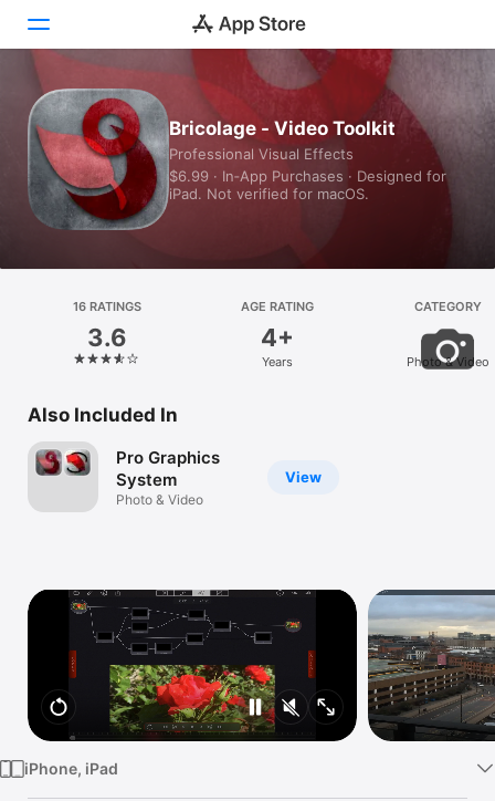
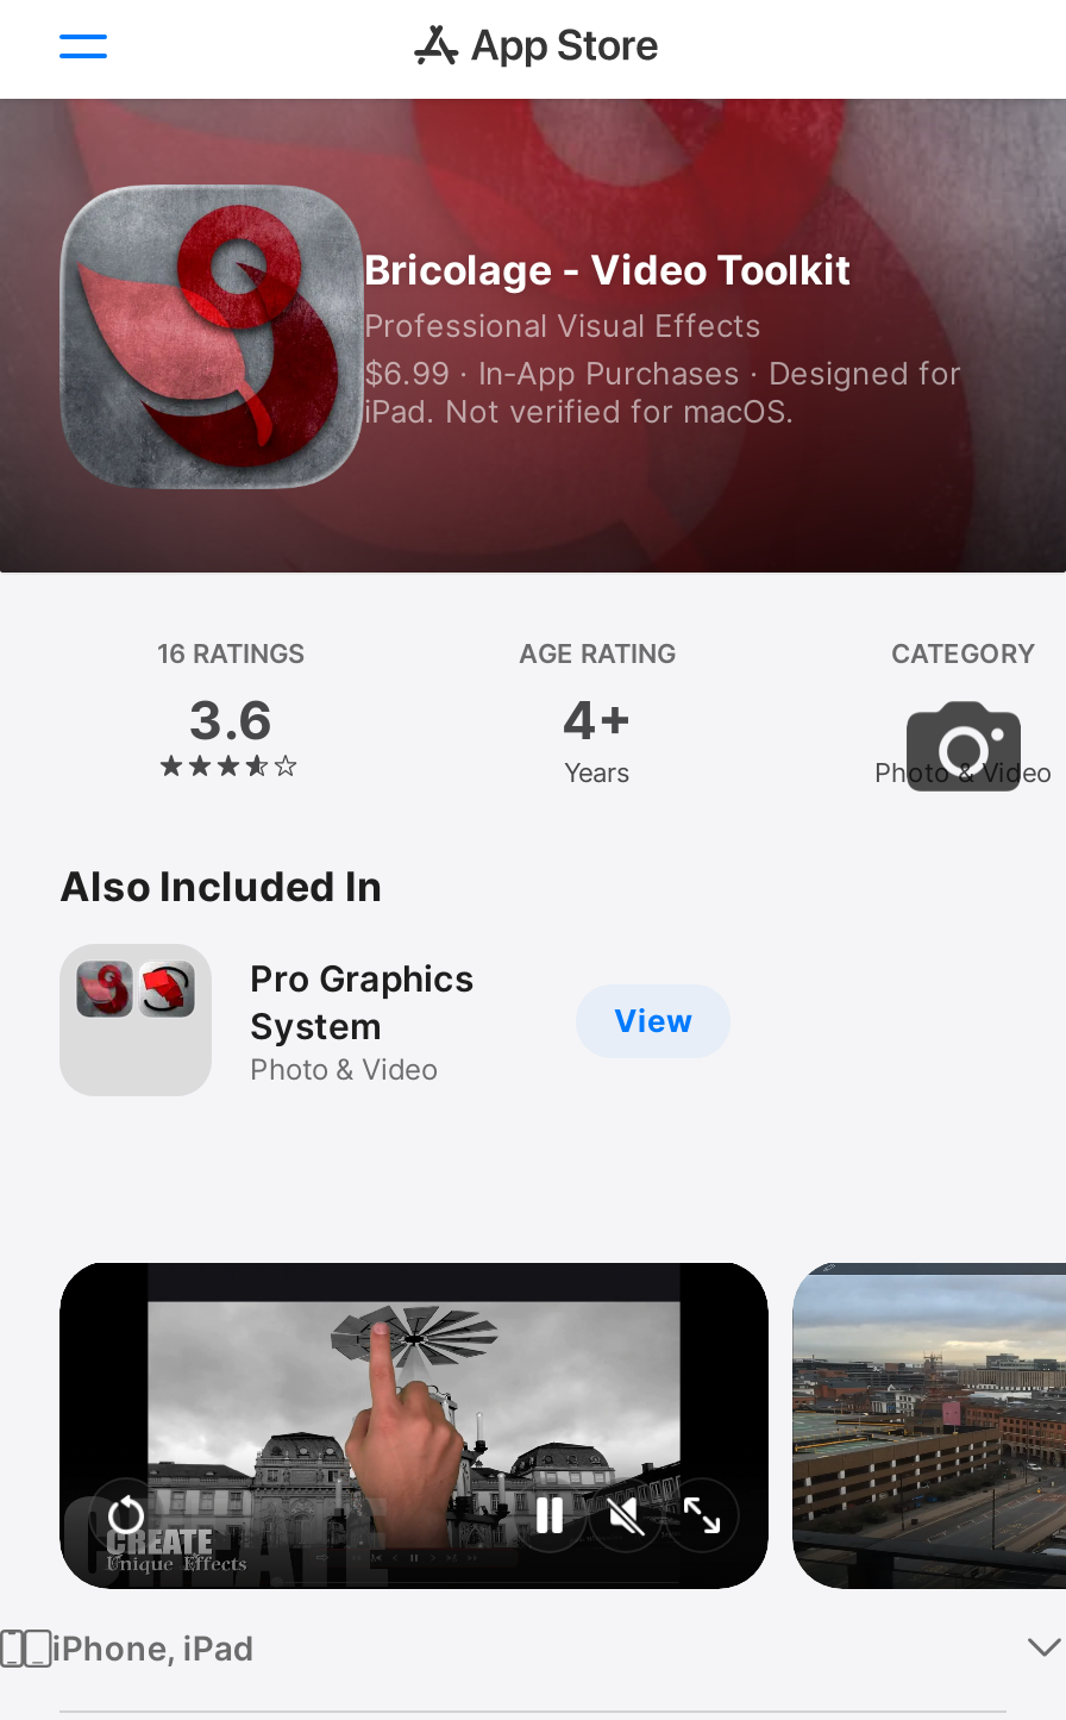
- [image]
+ [image]
